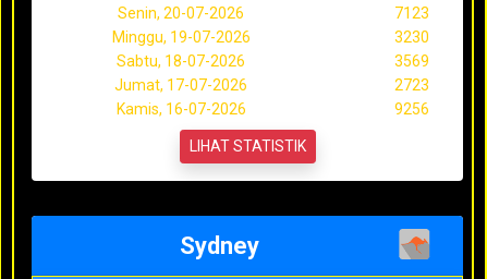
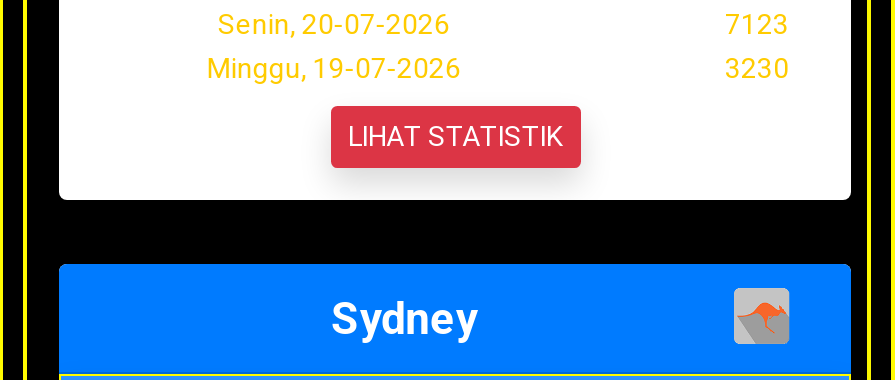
- Sabtu, 18-07-2026
- 3569
- Jumat, 17-07-2026
- 2723
- Kamis, 16-07-2026
- 9256
